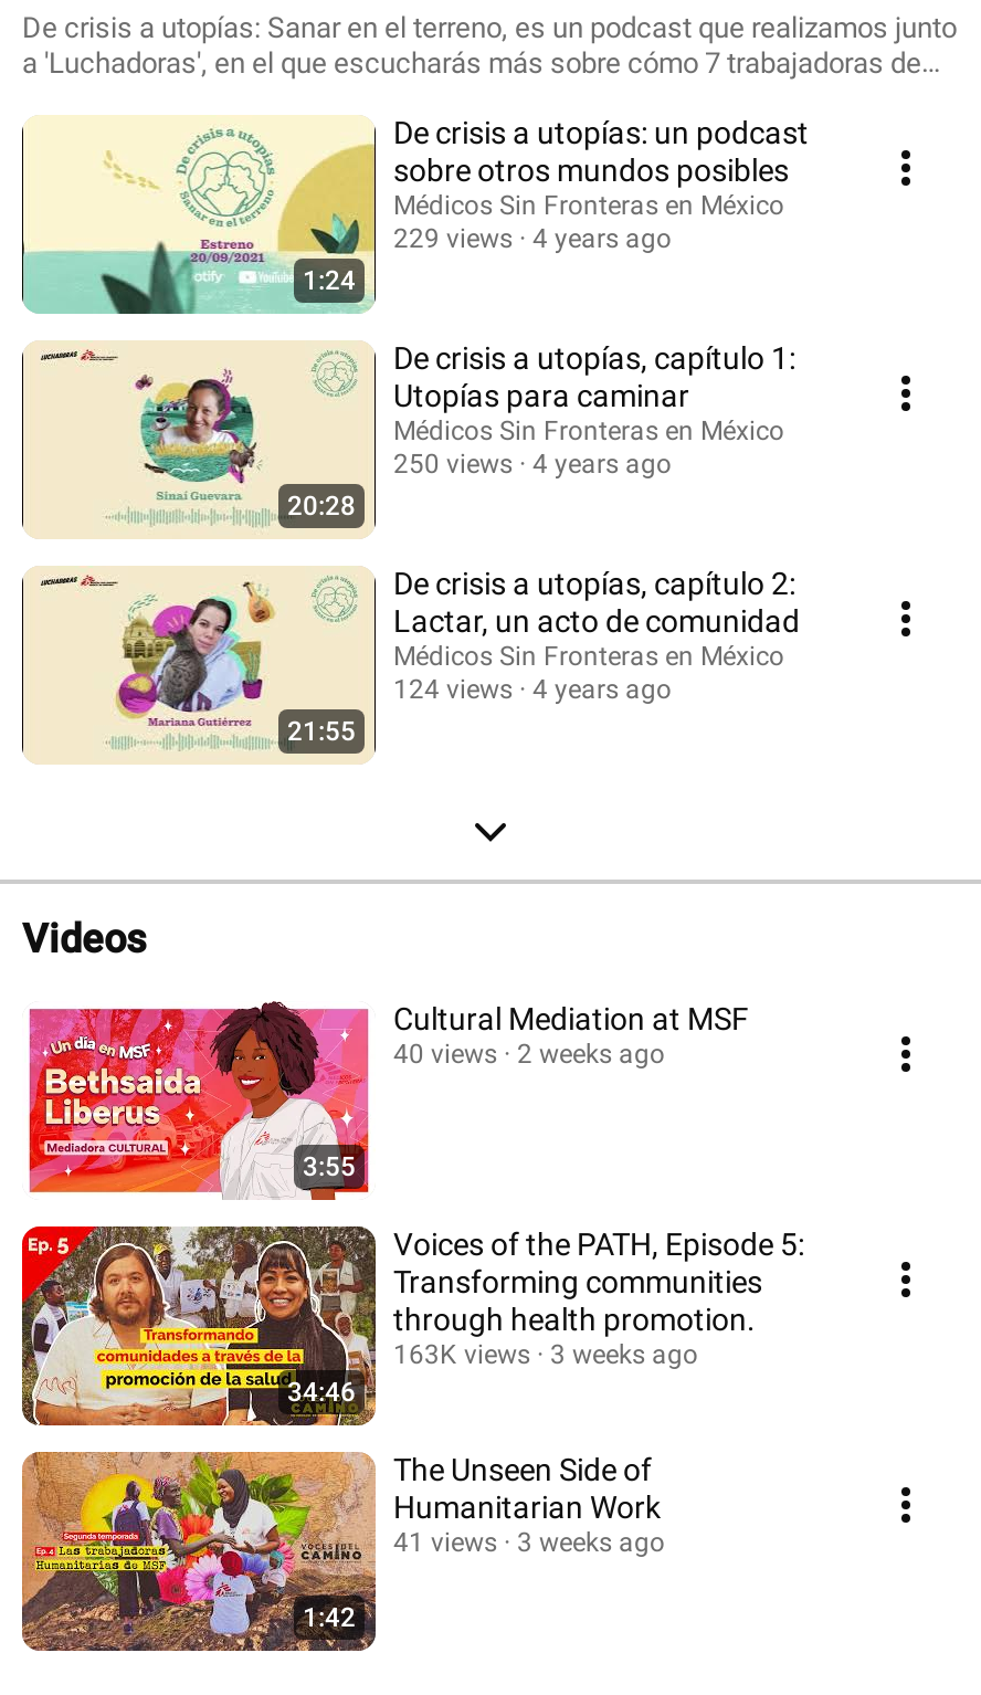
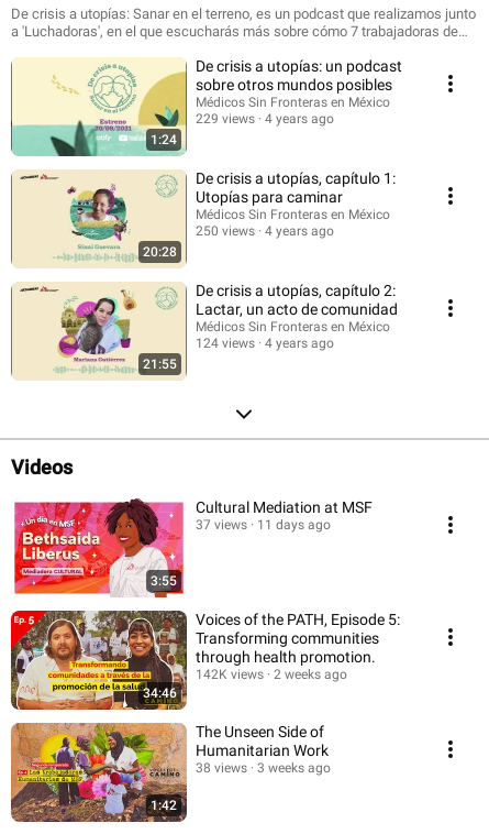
- 40 views
+ 37 views

- 2 weeks ago
+ 11 days ago

- 163K views
+ 142K views

- 3 weeks ago
+ 2 weeks ago

- 41 views 3 weeks ago
+ 38 views 3 weeks ago
